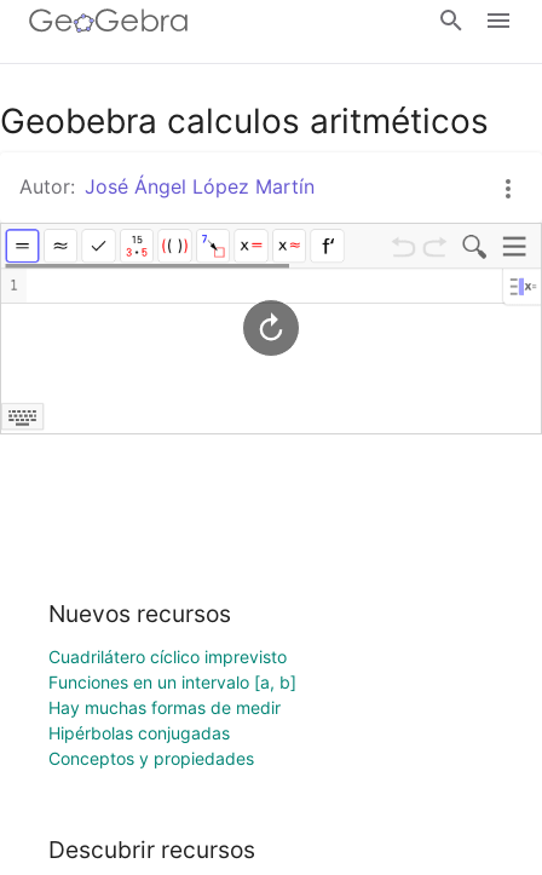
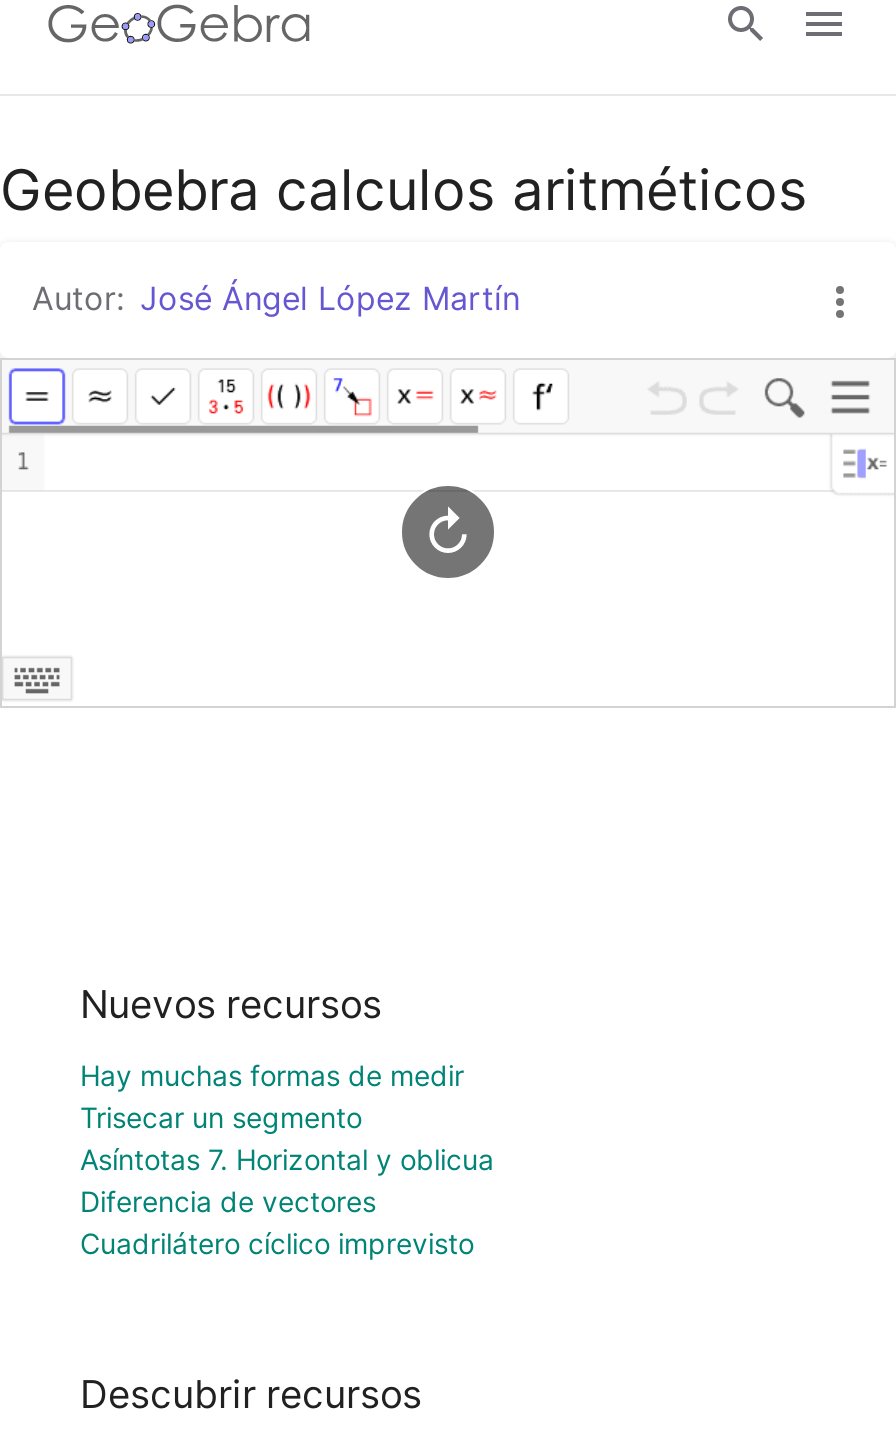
+ Trisecar un segmento
+ Asíntotas 7. Horizontal y oblicua
+ Diferencia de vectores

moved down: Cuadrilátero cíclico imprevisto

- Funciones en un intervalo [a, b]
- Hipérbolas conjugadas
- Conceptos y propiedades

moved up: Hay muchas formas de medir
